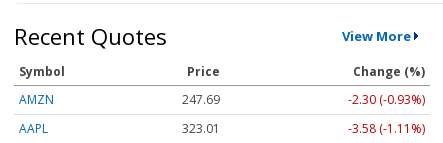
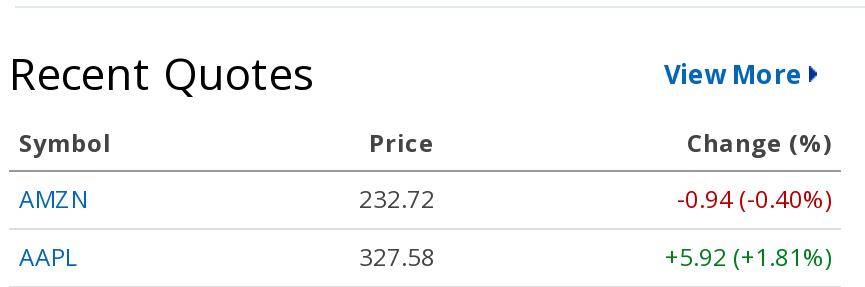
- 247.69
+ 232.72

- -2.30 (-0.93%)
+ -0.94 (-0.40%)

- 323.01
+ 327.58

- -3.58 (-1.11%)
+ +5.92 (+1.81%)
